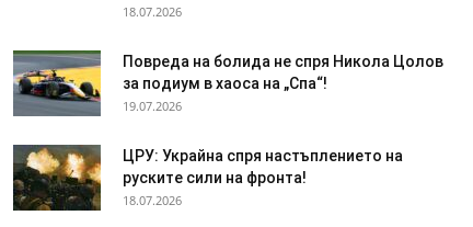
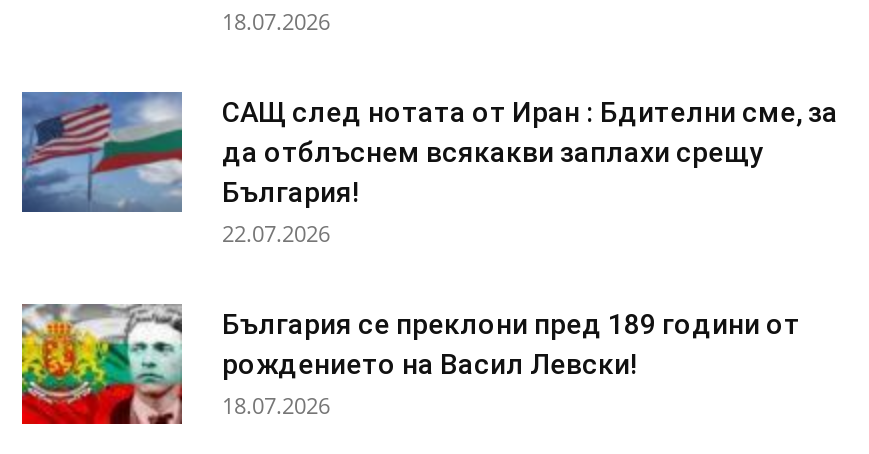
- [image]
- Повреда на болида не спря Никола Цолов
- за подиум в хаоса на „Спа“!
- 19.07.2026
+ [image]
+ САЩ след нотата от Иран : Бдителни сме, за
+ да отблъснем всякакви заплахи срещу
+ България!
+ 22.07.2026

- [image]
- ЦРУ: Украйна спря настъплението на
- руските сили на фронта!
+ [image]
+ България се преклони пред 189 години от
+ рождението на Васил Левски!
